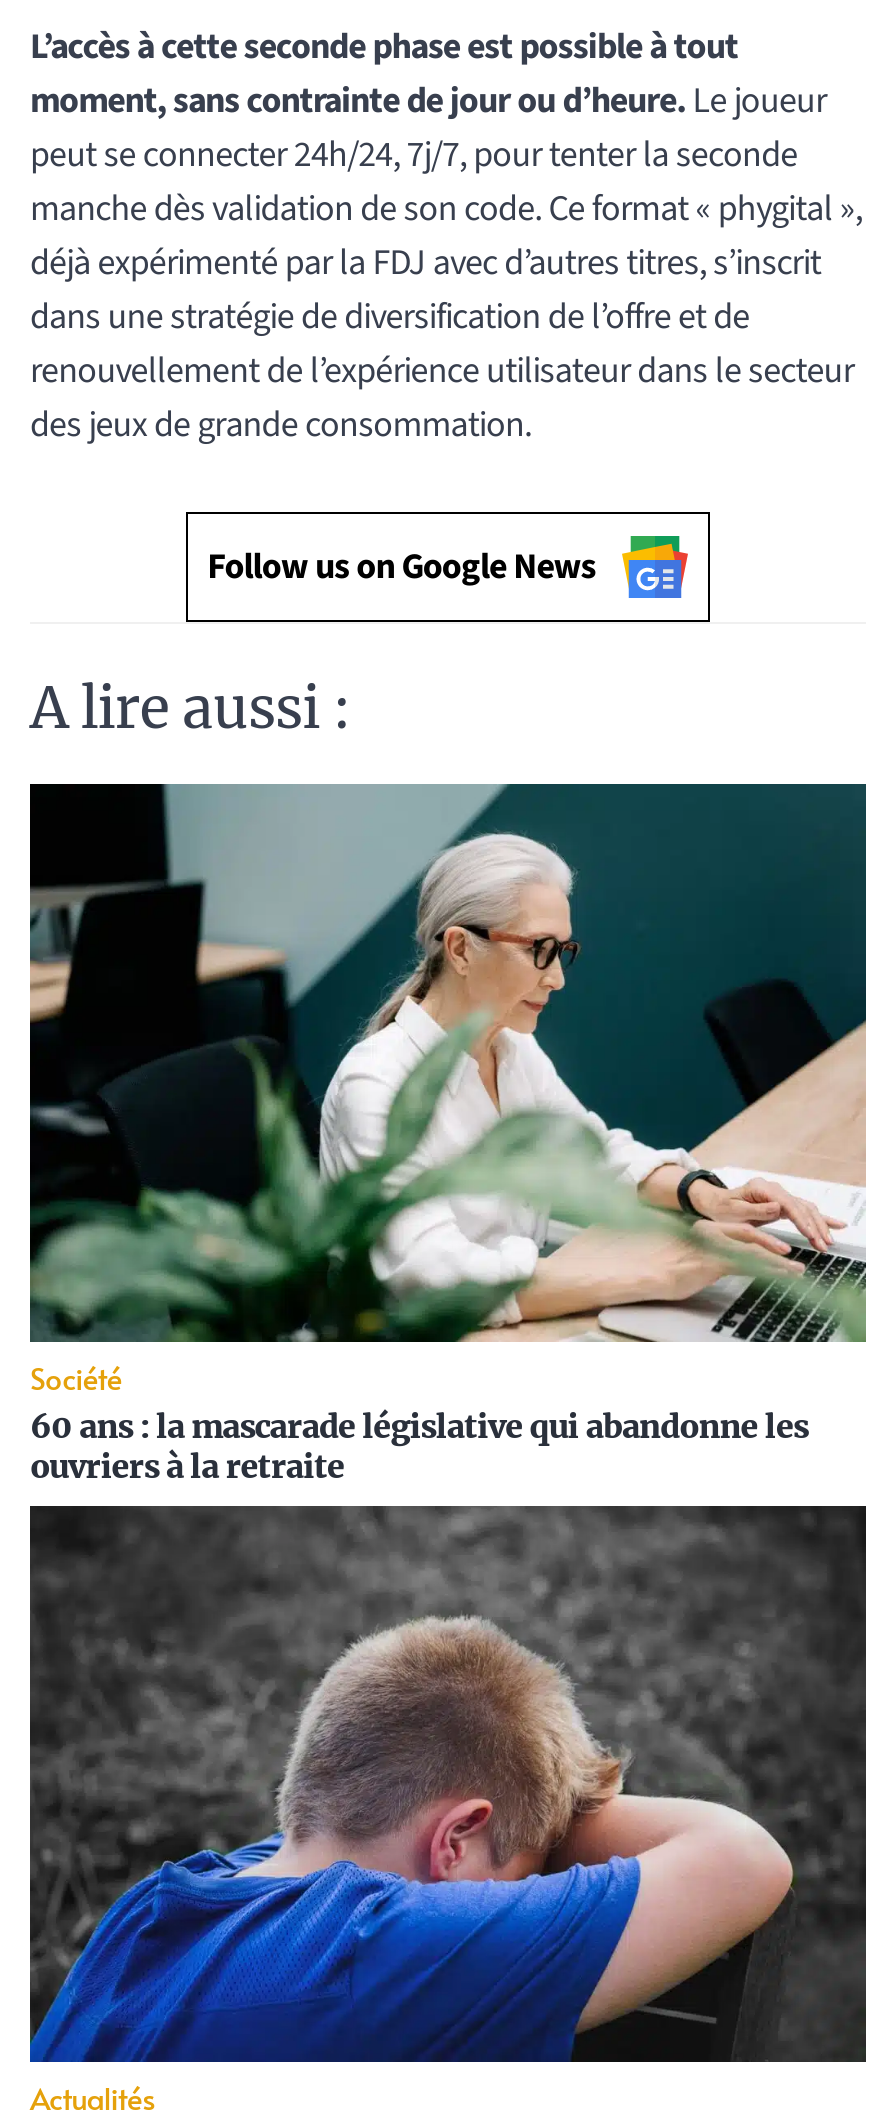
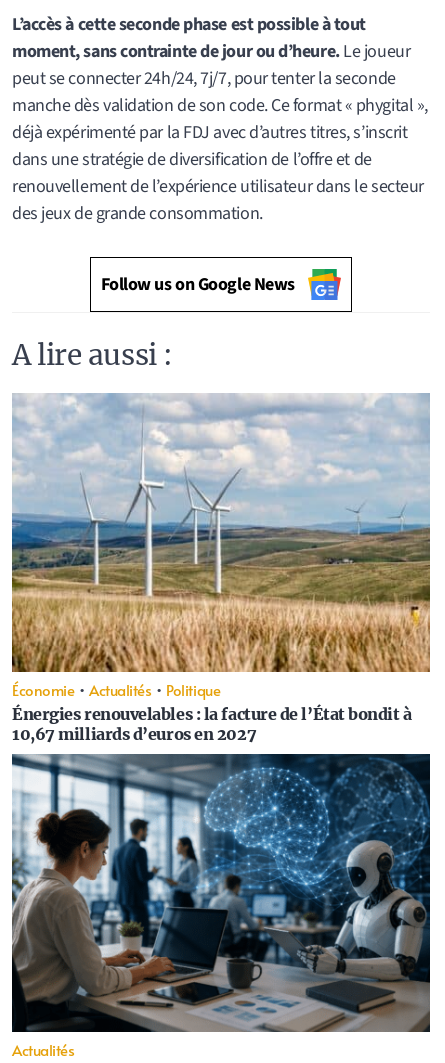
- [image]
- Société
- 60 ans : la mascarade législative qui abandonne les
- ouvriers à la retraite
+ [image]
+ Économie • Actualités • Politique
+ Énergies renouvelables : la facture de l’État bondit à
+ 10,67 milliards d’euros en 2027

- [image]
+ [image]
